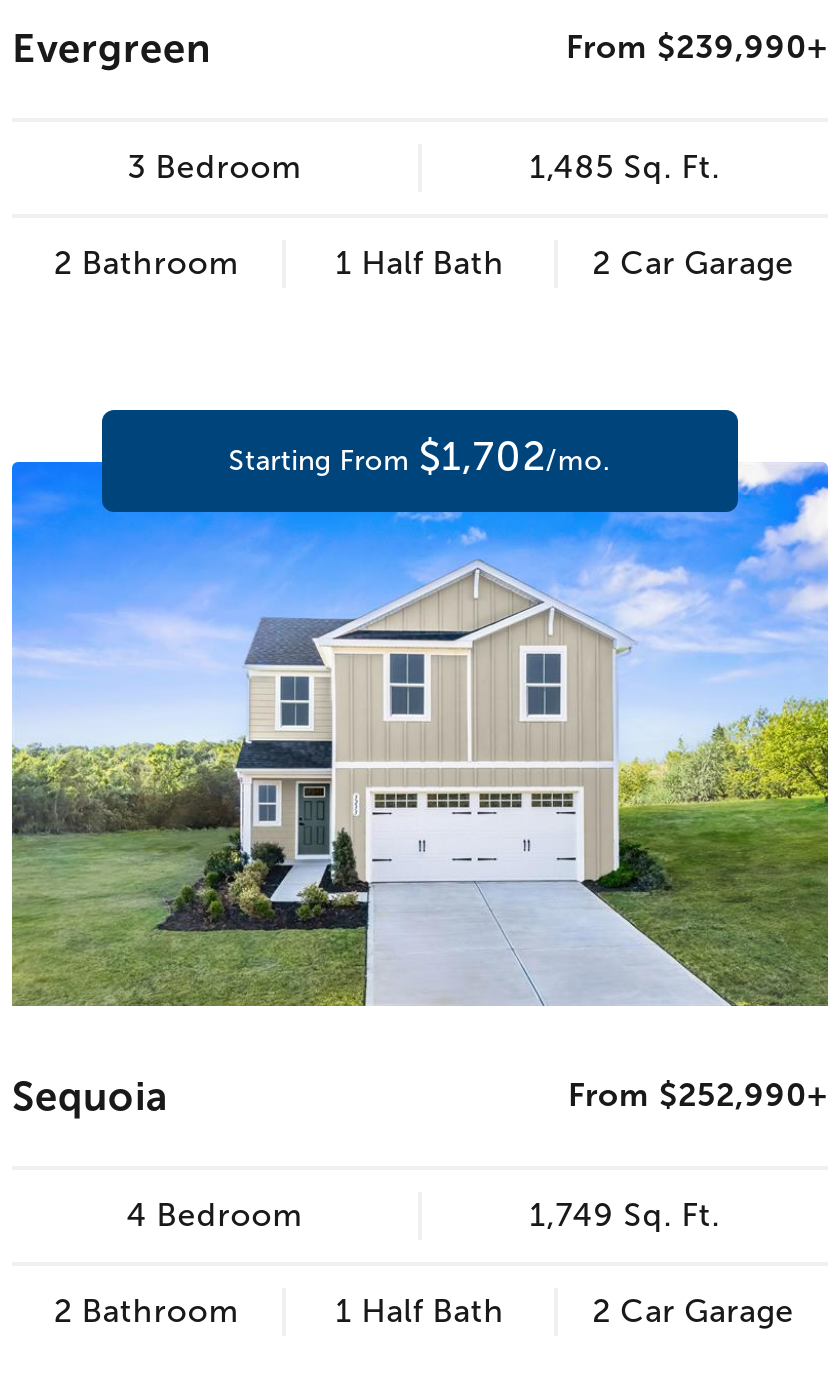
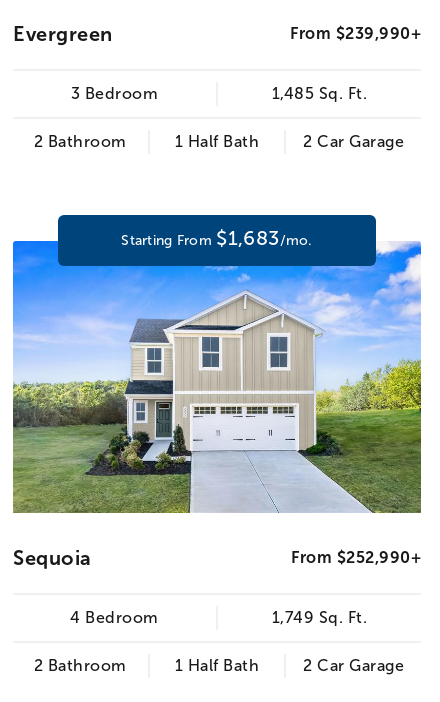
- Starting From $1,702/mo.
+ Starting From $1,683/mo.
